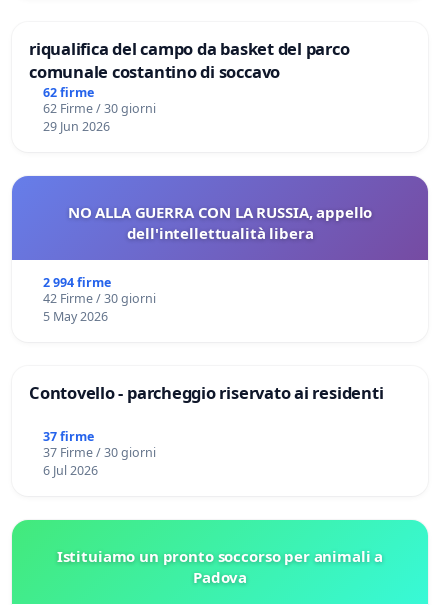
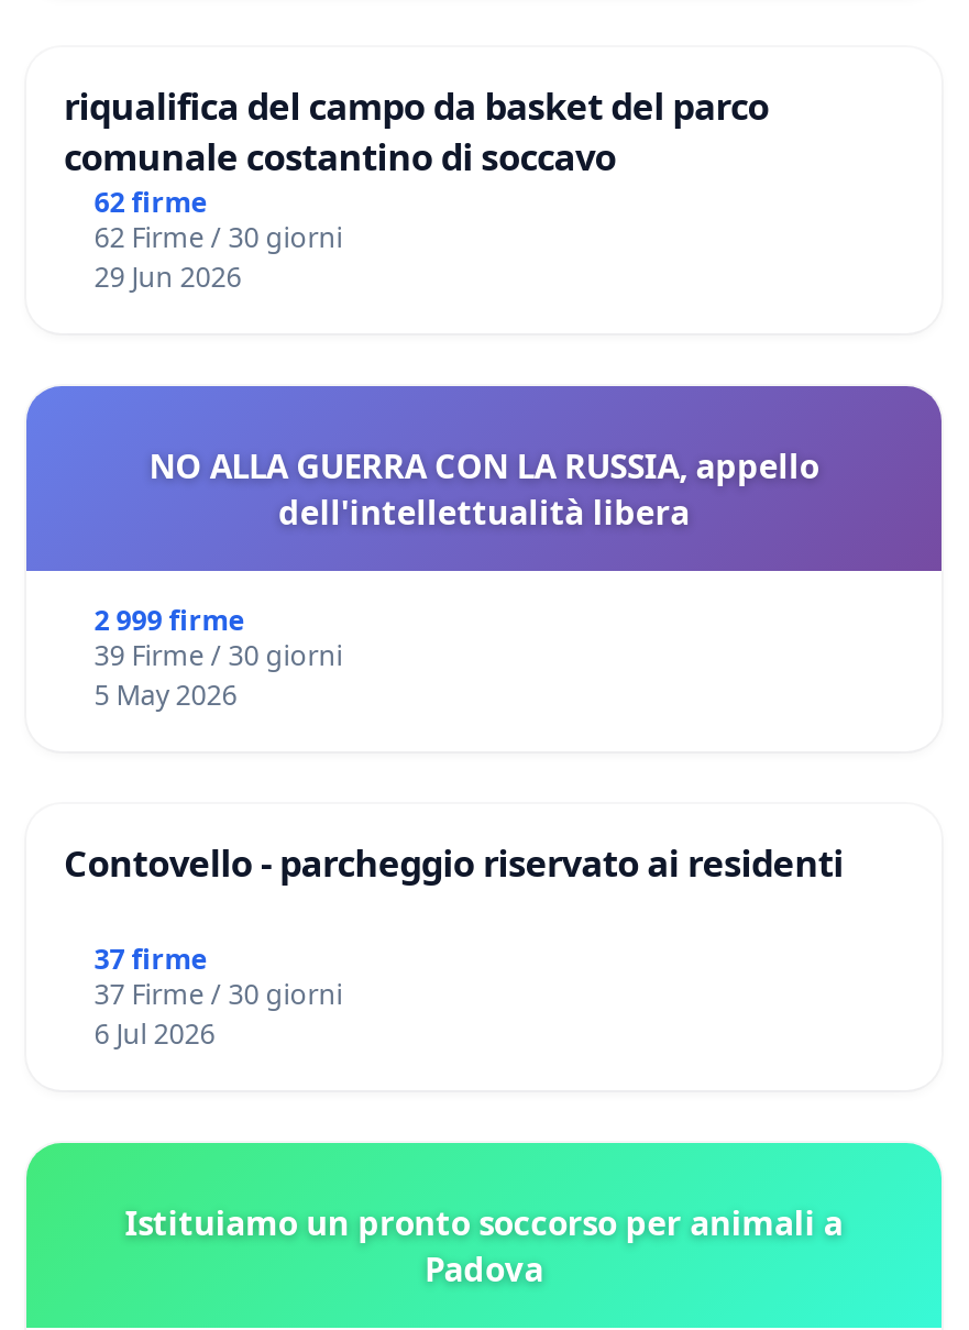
- 2 994 firme
+ 2 999 firme

- 42 Firme / 30 giorni
+ 39 Firme / 30 giorni
